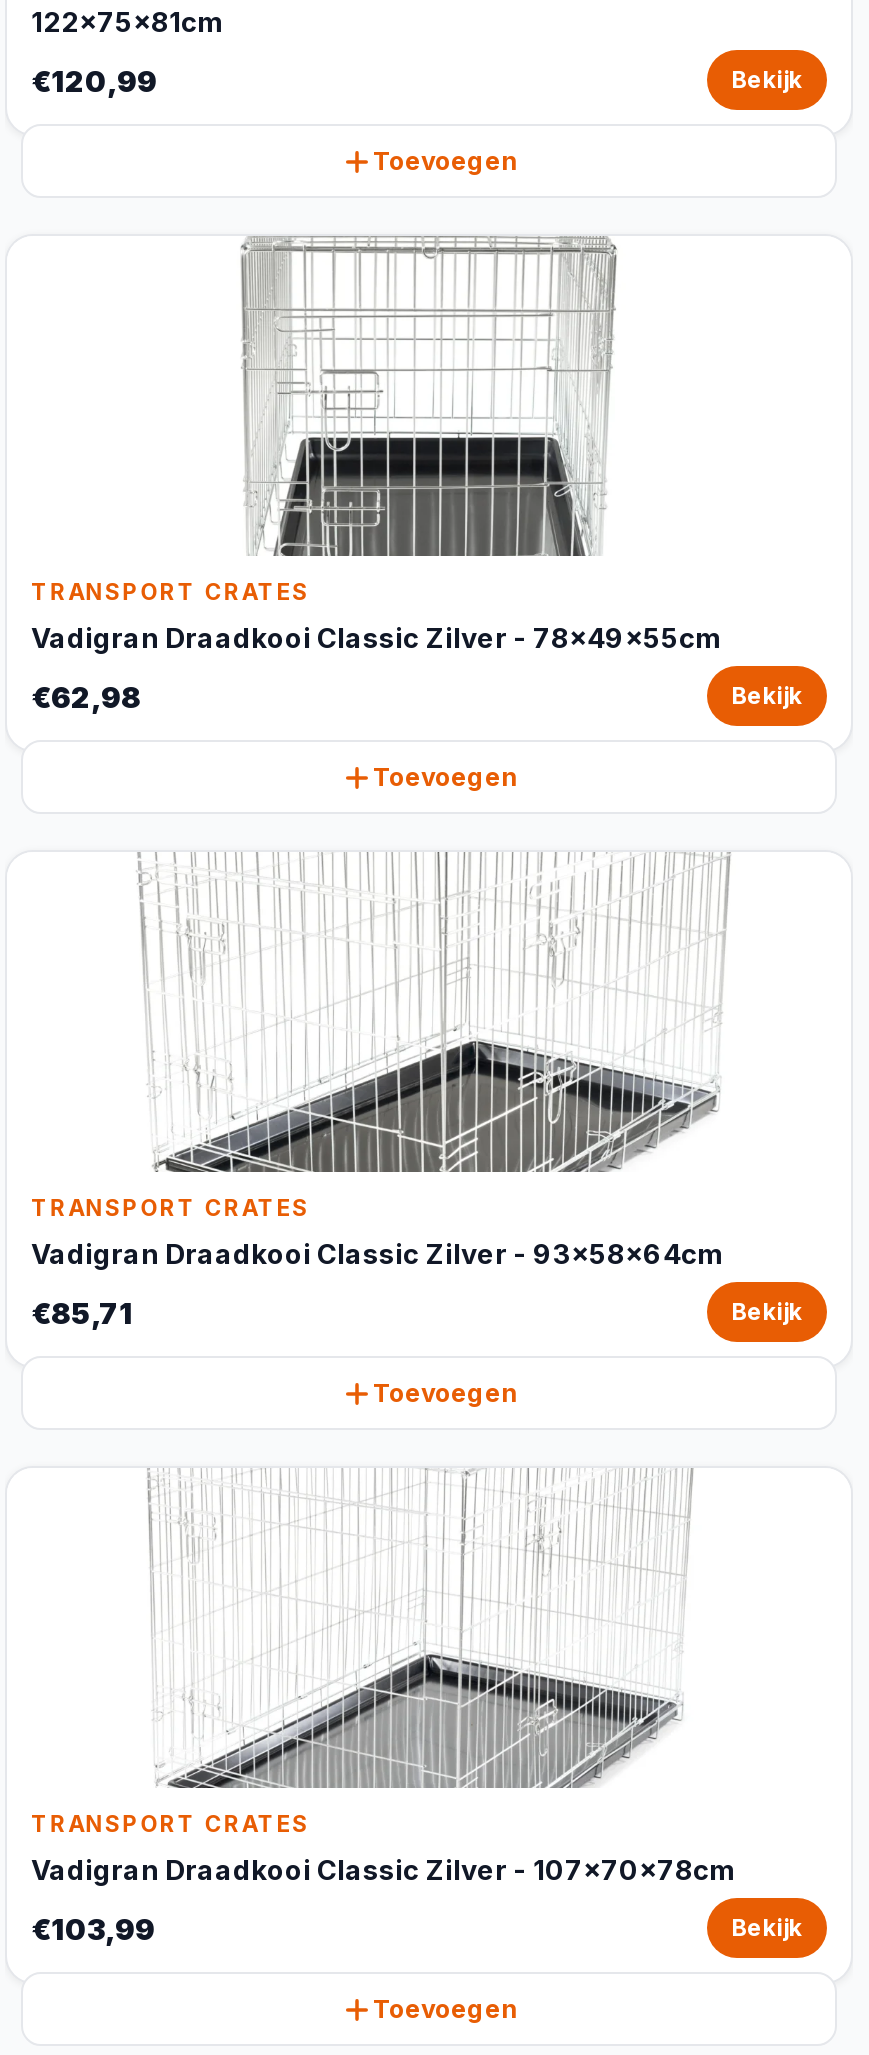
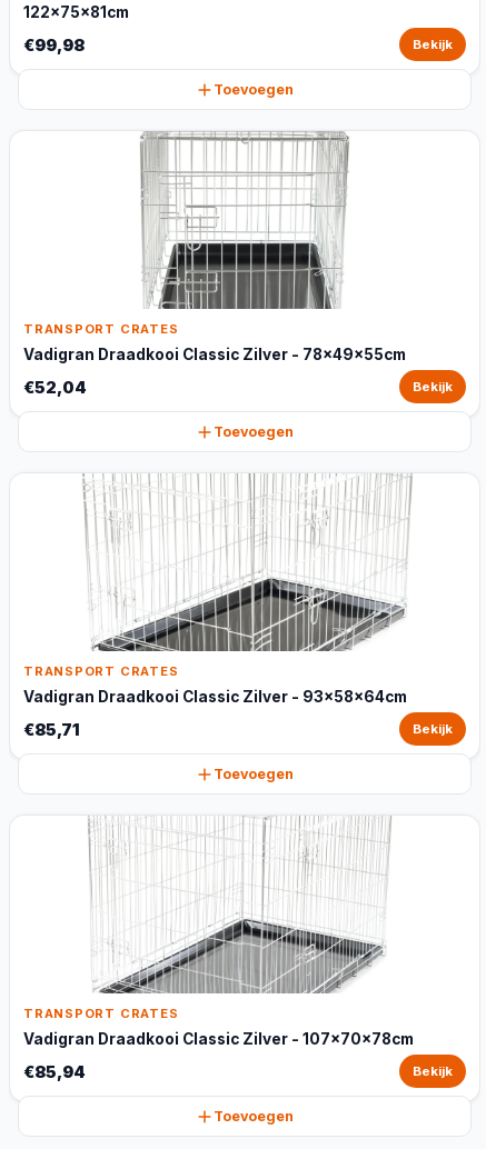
- €120,99
+ €99,98

- €62,98
+ €52,04

- €103,99
+ €85,94
